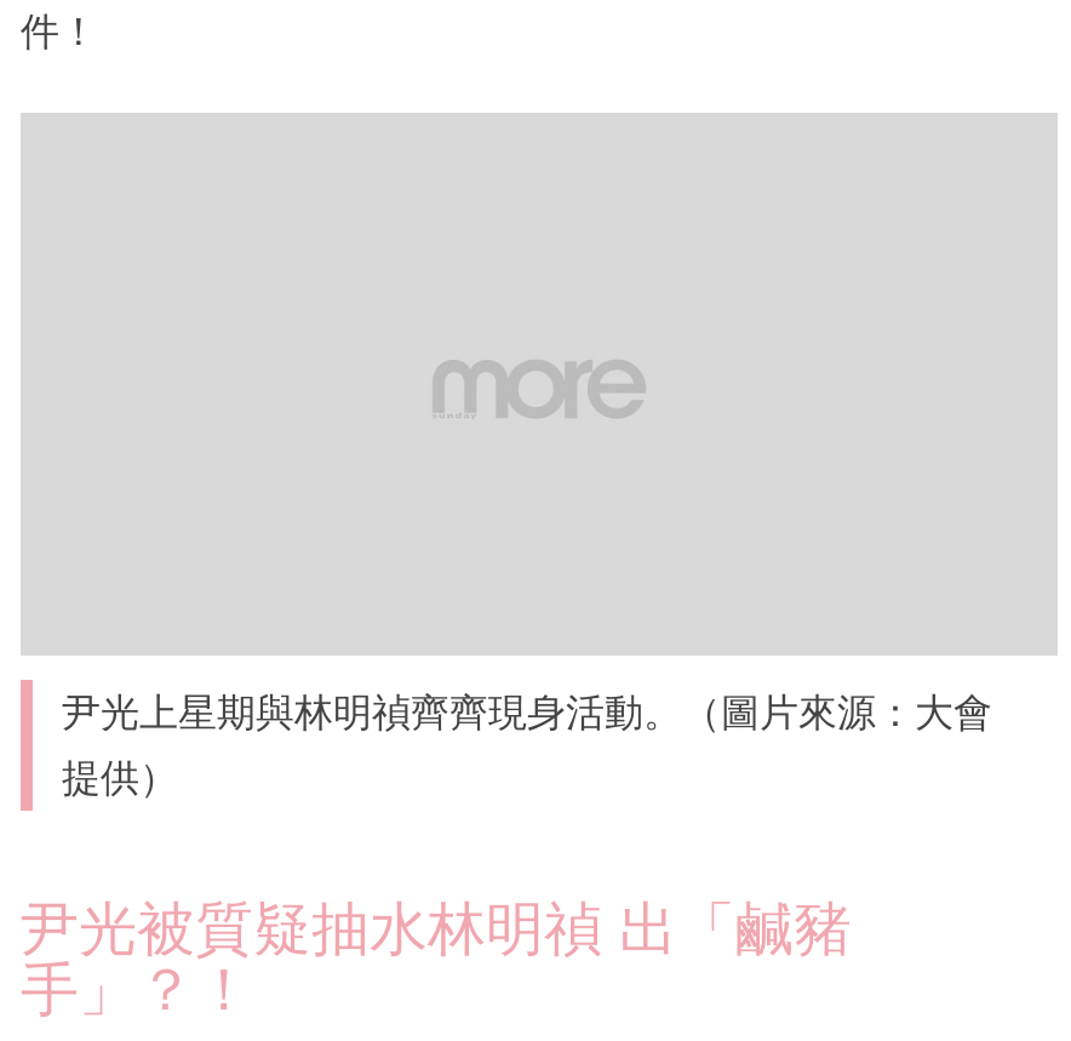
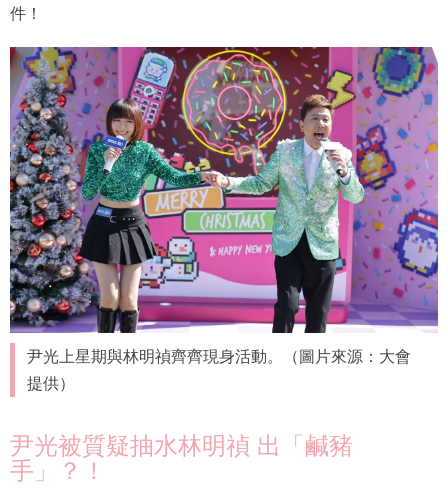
+ [image]
